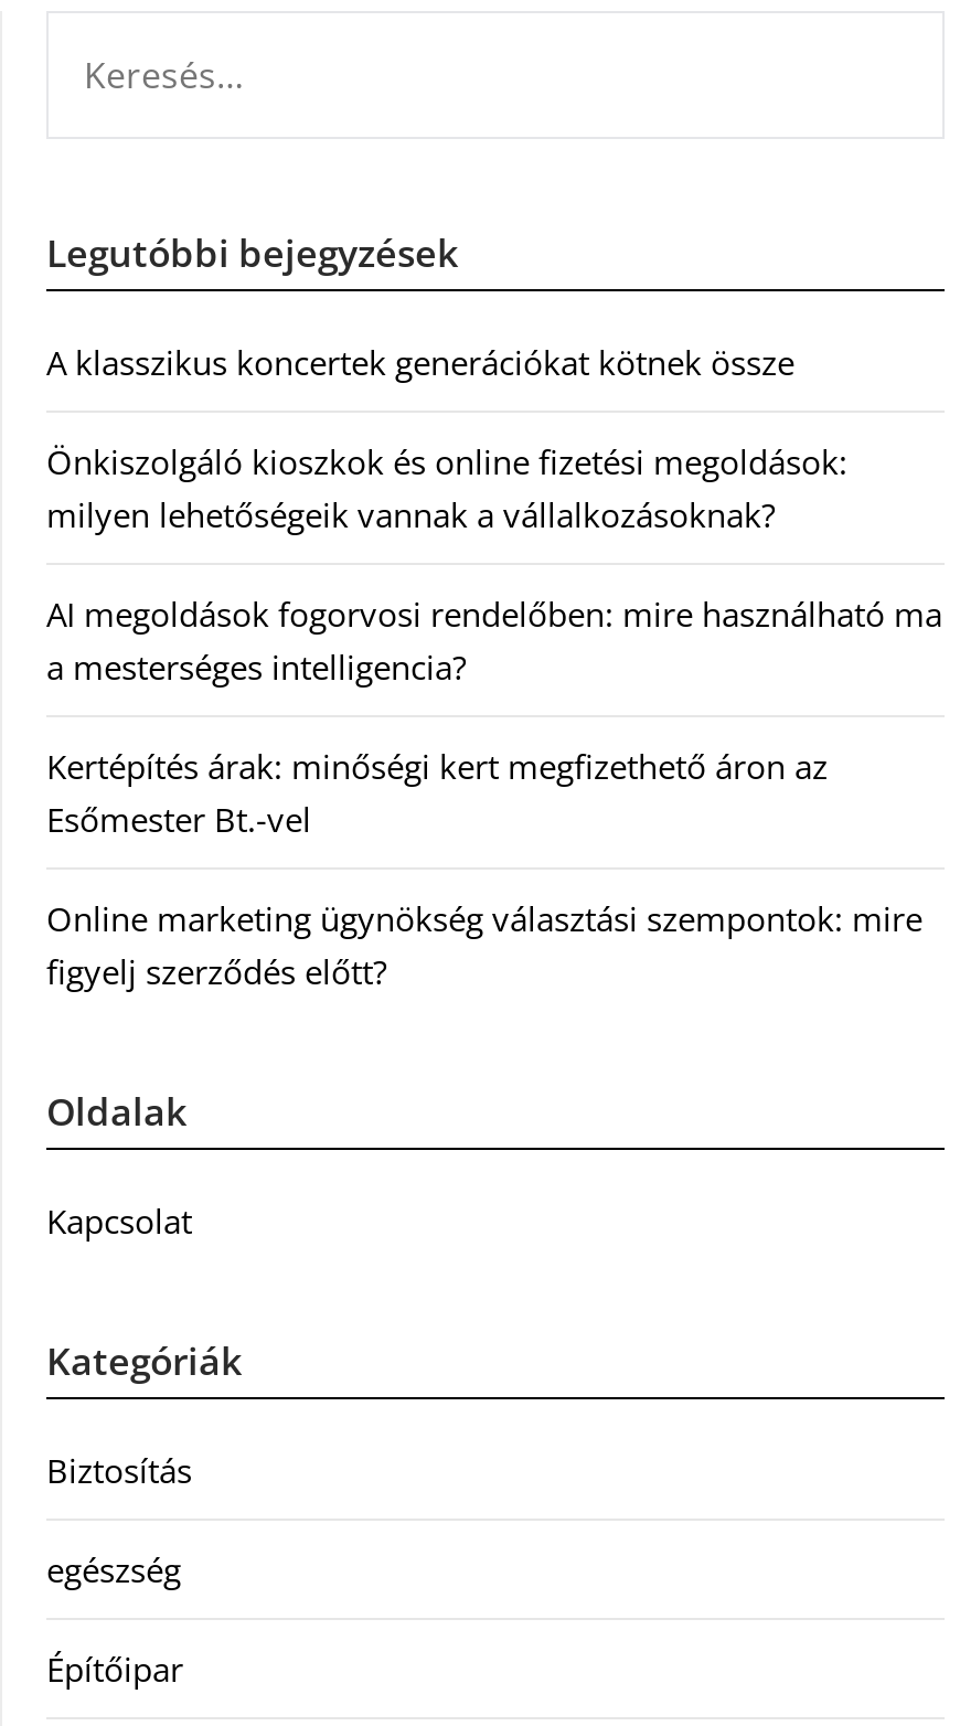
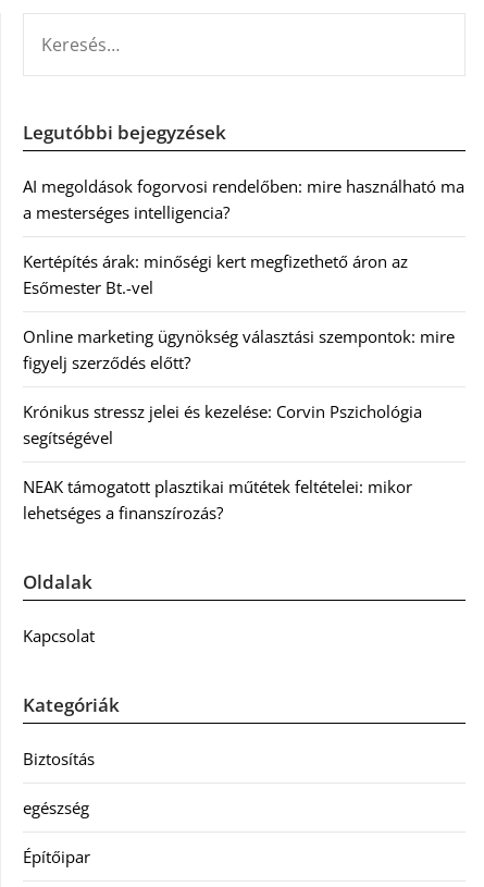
- A klasszikus koncertek generációkat kötnek össze
- Önkiszolgáló kioszkok és online fizetési megoldások:
- milyen lehetőségeik vannak a vállalkozásoknak?

moved up: AI megoldások fogorvosi rendelőben: mire használható ma | a mesterséges intelligencia? | Kertépítés árak: minőségi kert megfizethető áron az | Esőmester Bt.-vel | Online marketing ügynökség választási szempontok: mire | figyelj szerződés előtt?

+ Krónikus stressz jelei és kezelése: Corvin Pszichológia
+ segítségével
+ NEAK támogatott plasztikai műtétek feltételei: mikor
+ lehetséges a finanszírozás?
